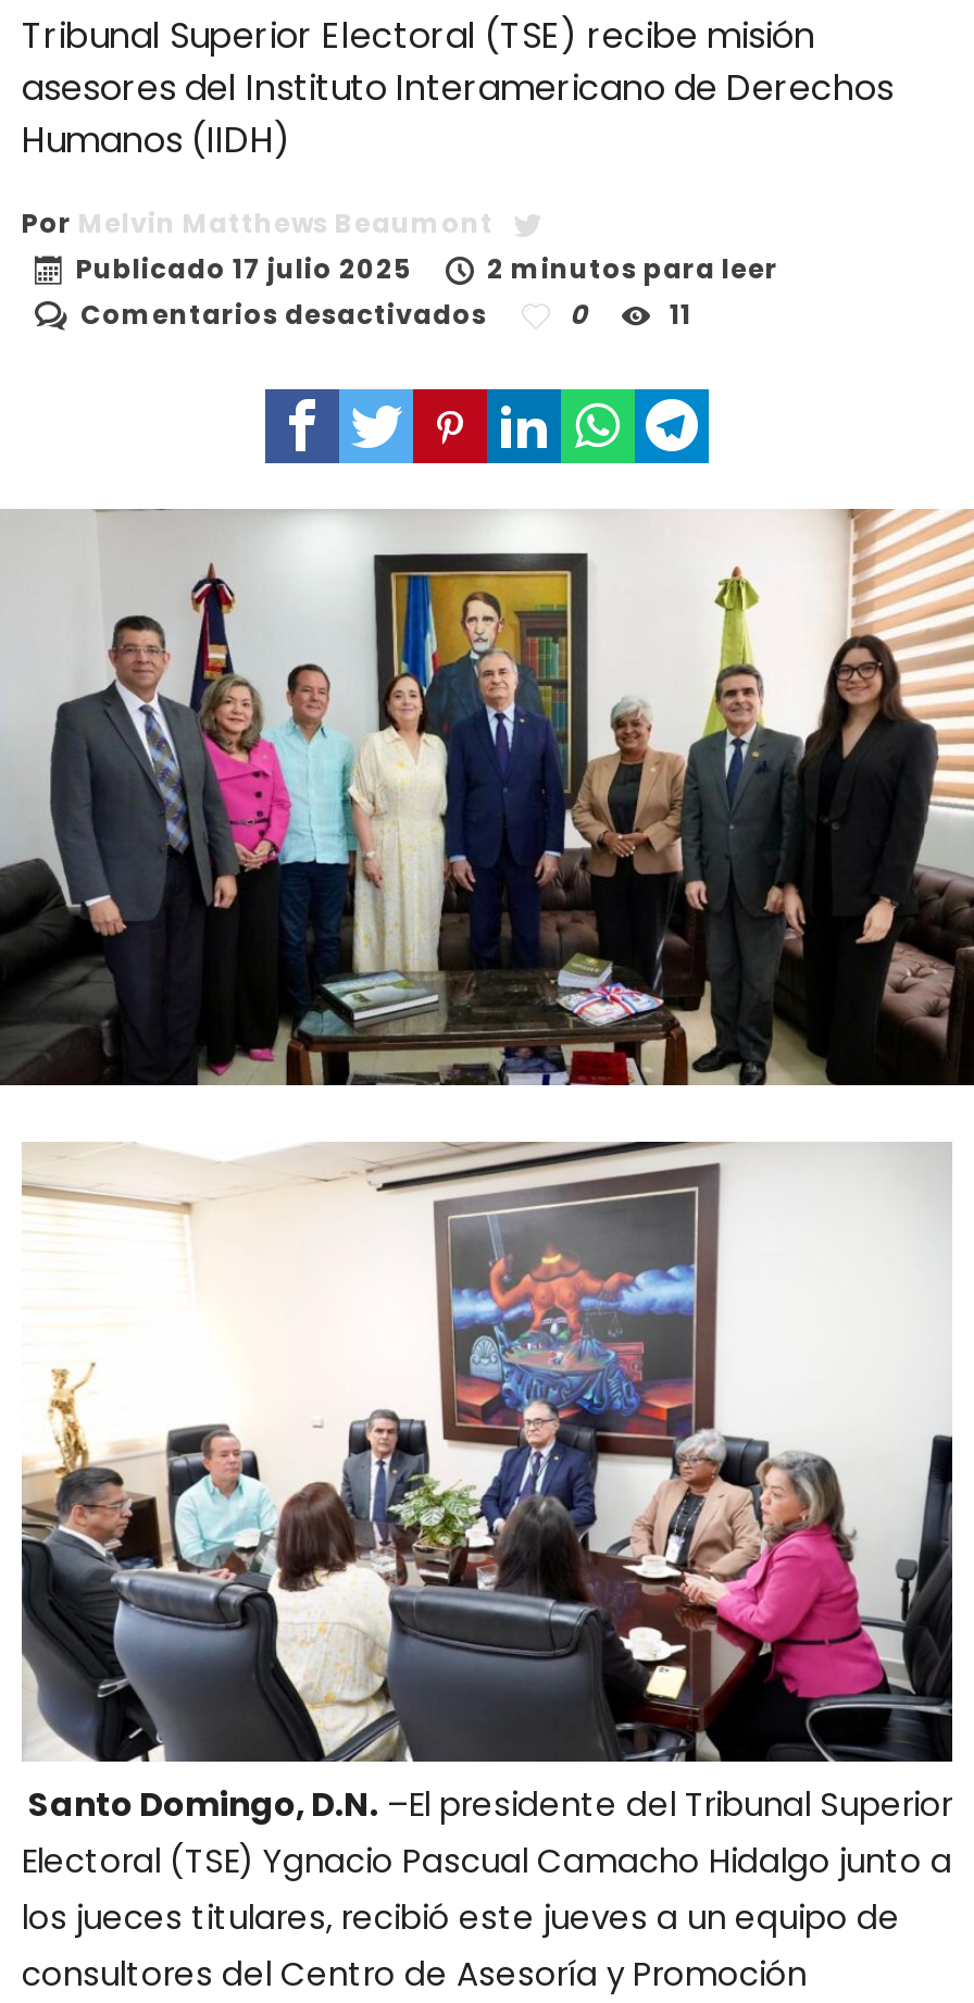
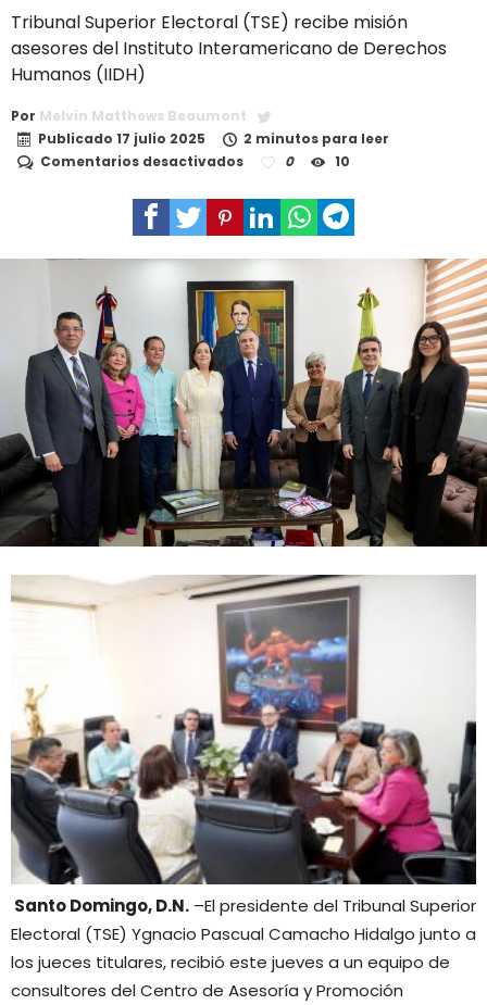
- 11
+ 10
